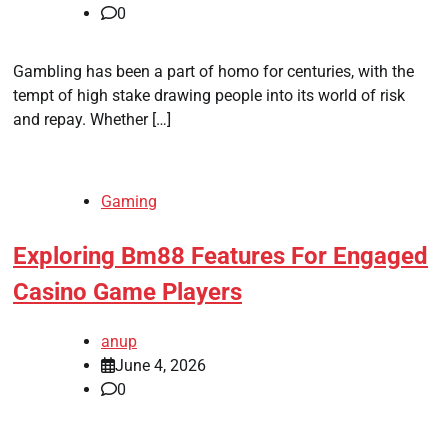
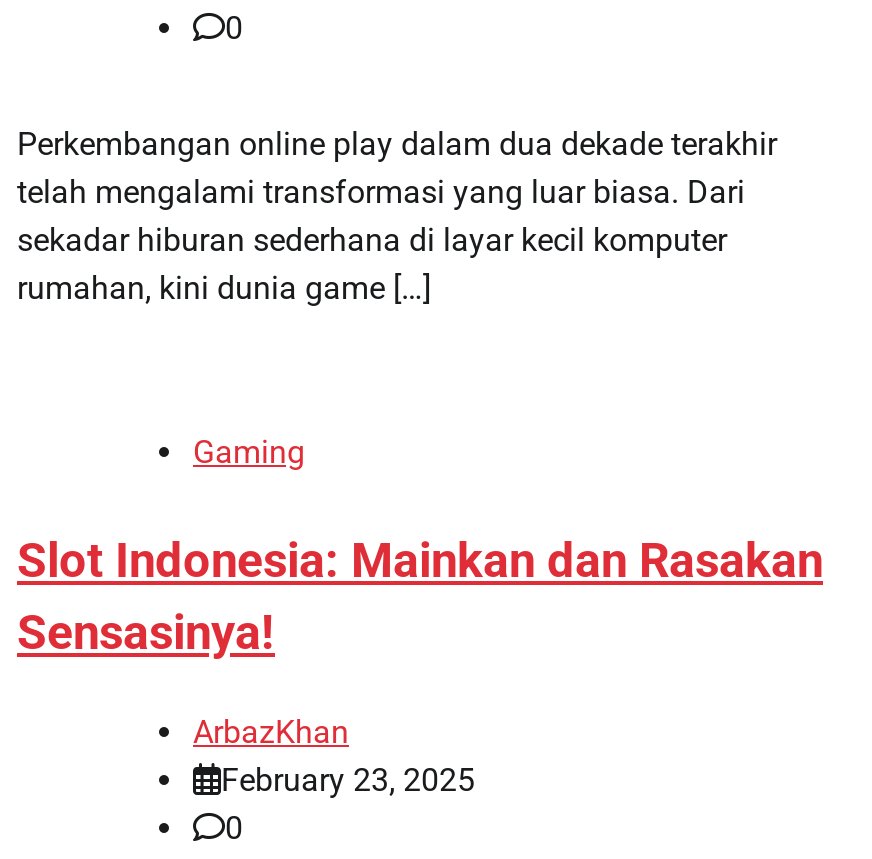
- Gambling has been a part of homo for centuries, with the
- tempt of high stake drawing people into its world of risk
- and repay. Whether […]
+ Perkembangan online play dalam dua dekade terakhir
+ telah mengalami transformasi yang luar biasa. Dari
+ sekadar hiburan sederhana di layar kecil komputer
+ rumahan, kini dunia game […]

- Exploring Bm88 Features For Engaged
- Casino Game Players
+ Slot Indonesia: Mainkan dan Rasakan
+ Sensasinya!

- anup
- June 4, 2026
+ ArbazKhan
+ February 23, 2025
